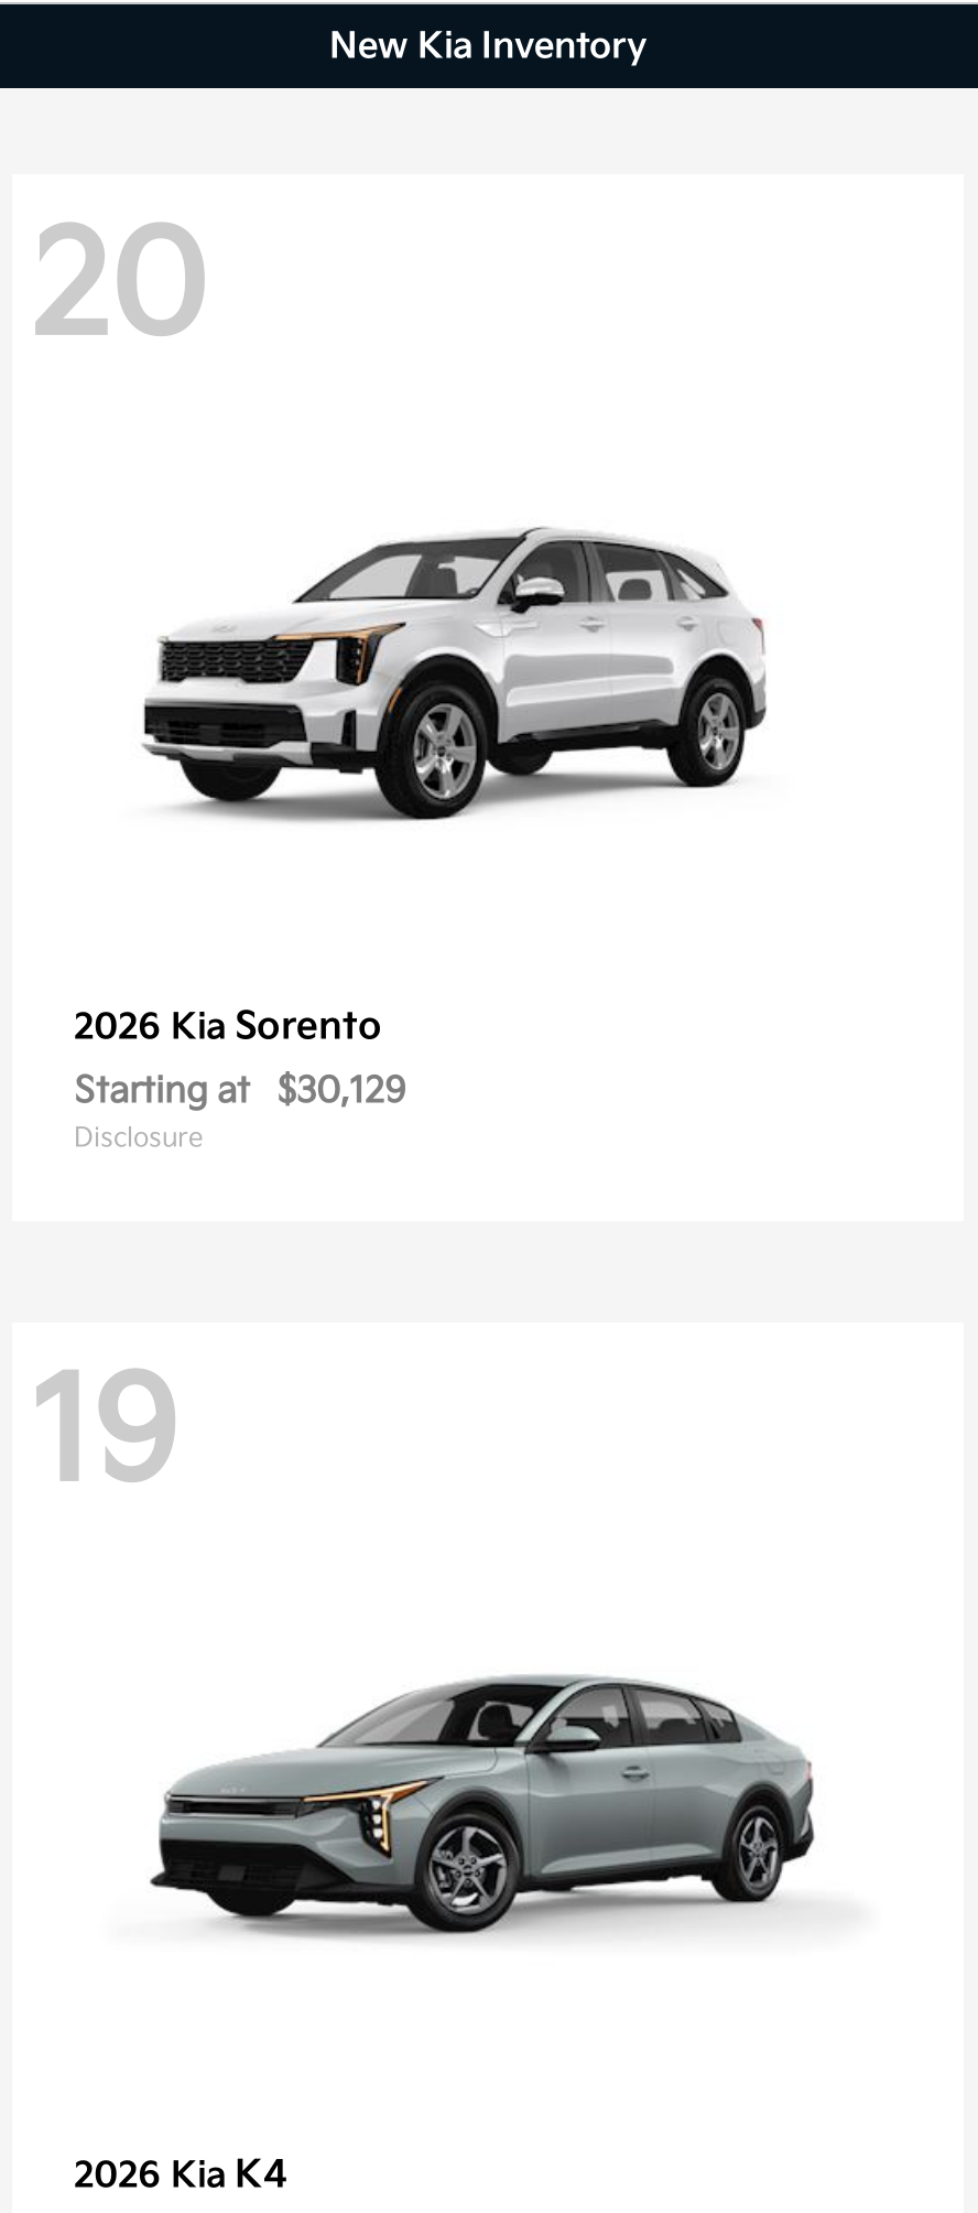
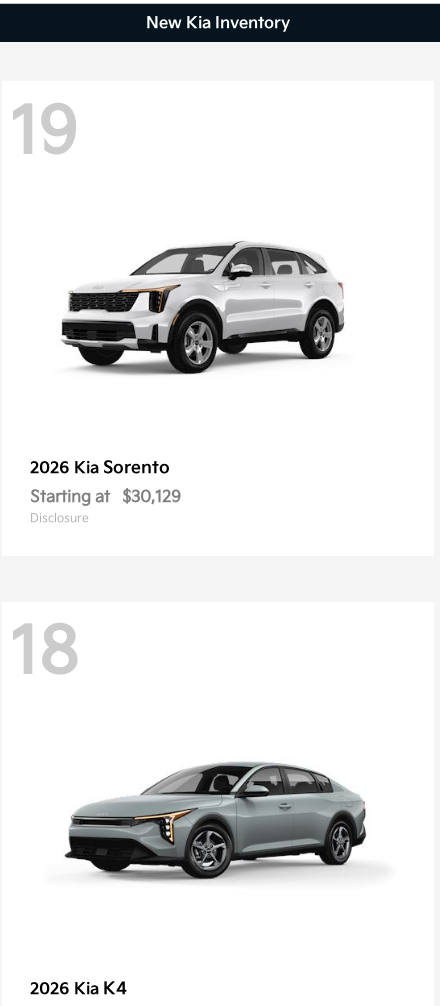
- 20
+ 19

- 19
+ 18
